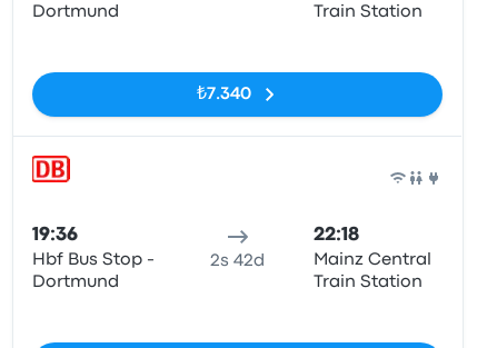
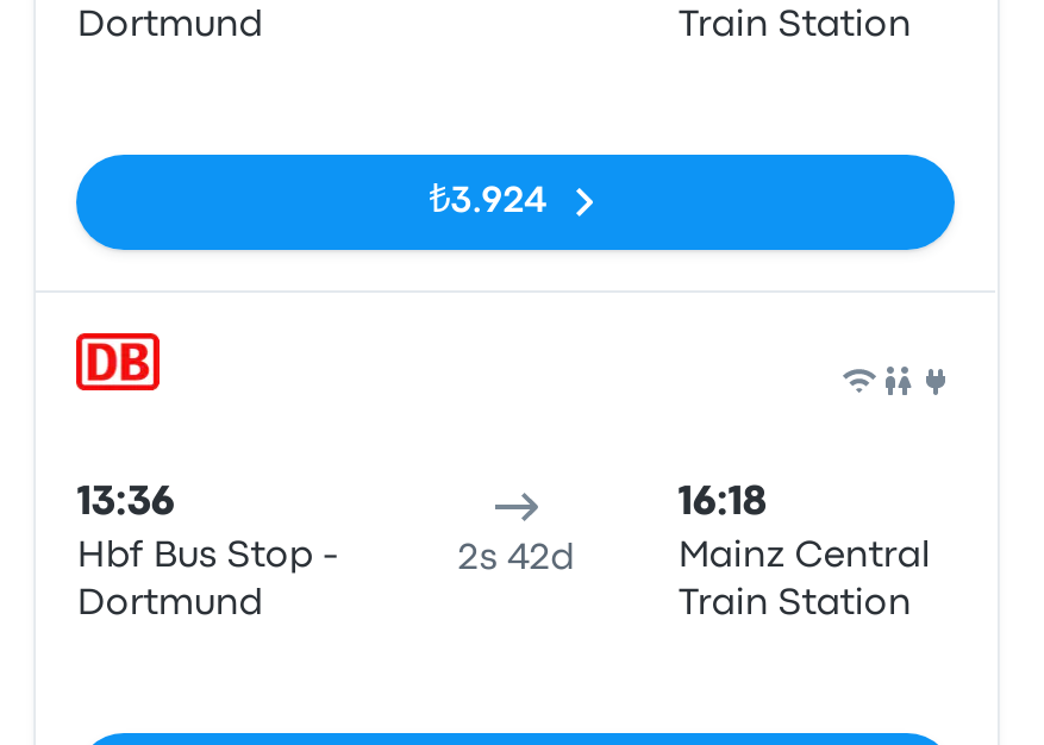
- ₺7.340
+ ₺3.924

- 19:36
+ 13:36

- 22:18
+ 16:18
